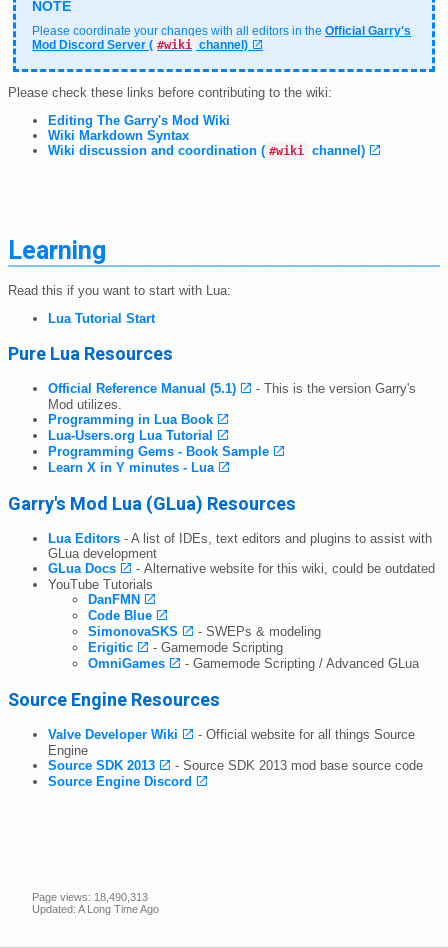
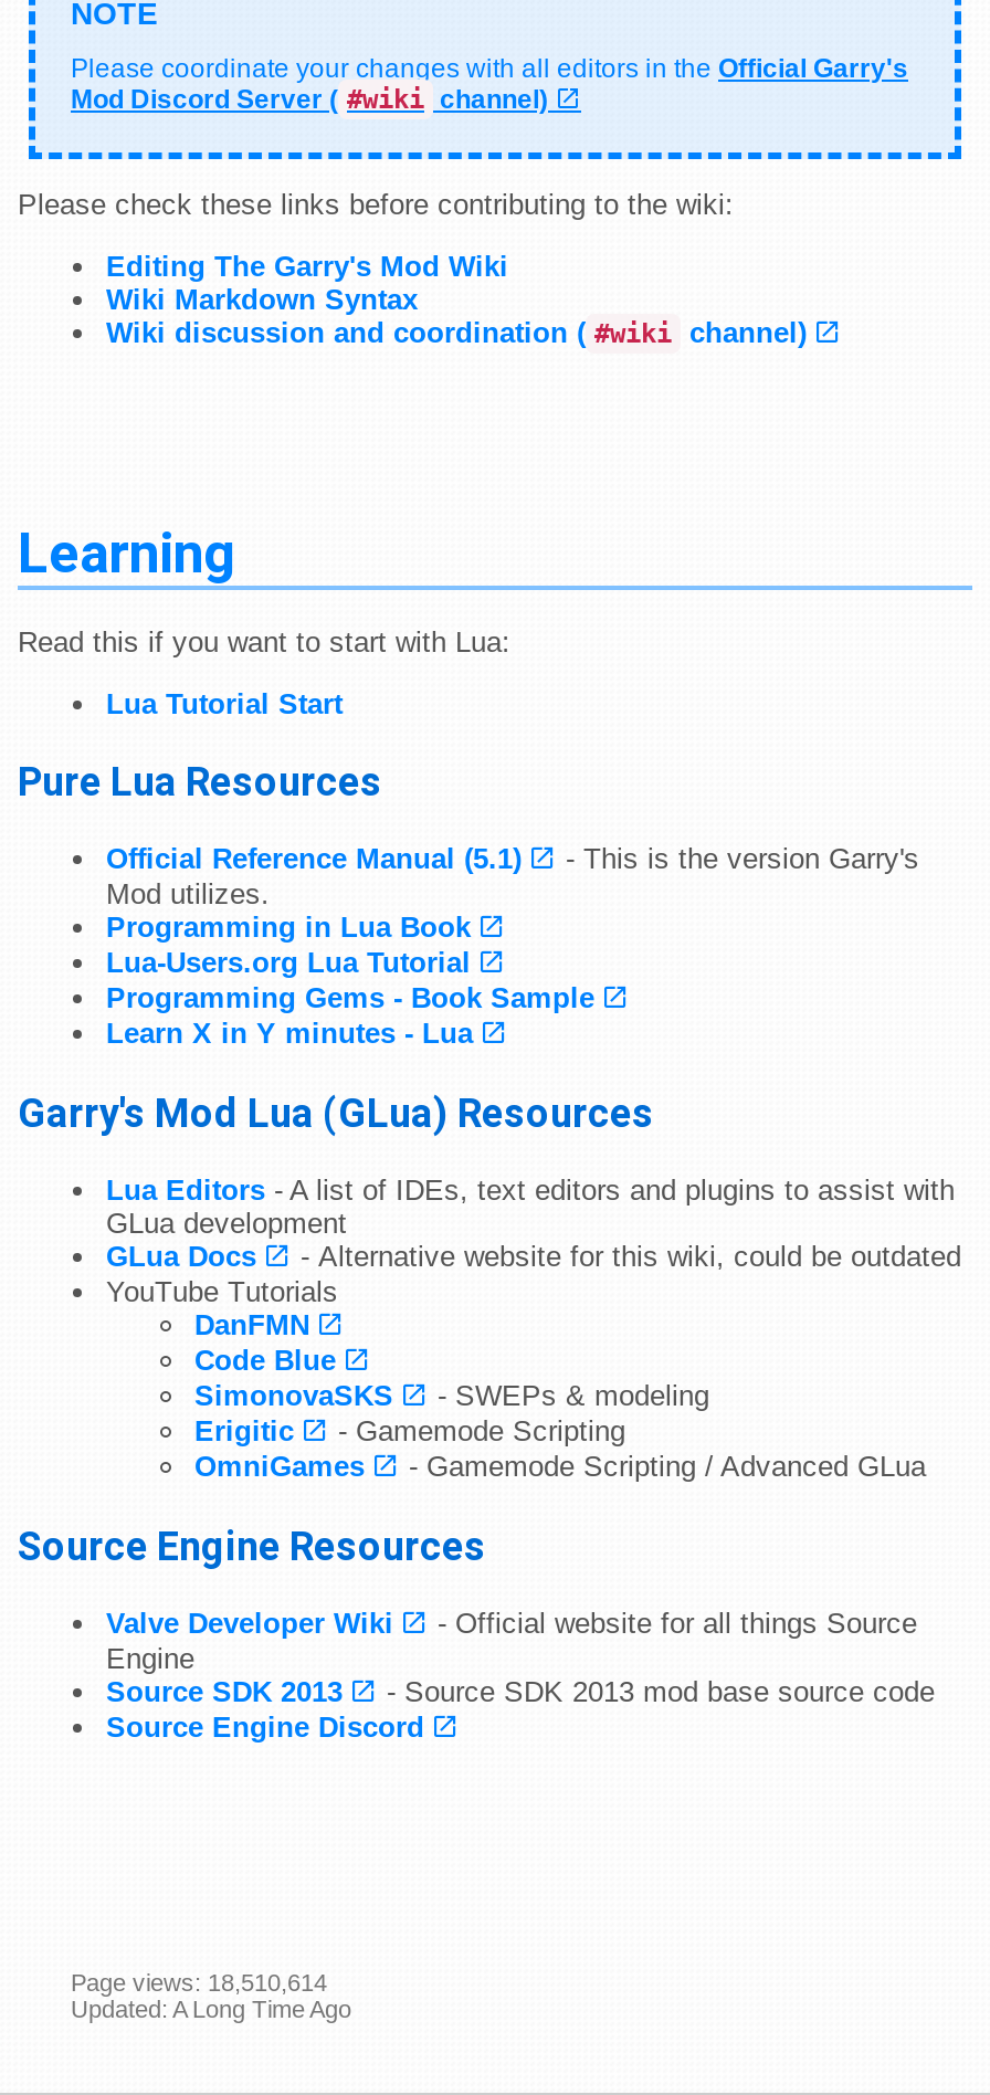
- Page views: 18,490,313
+ Page views: 18,510,614
